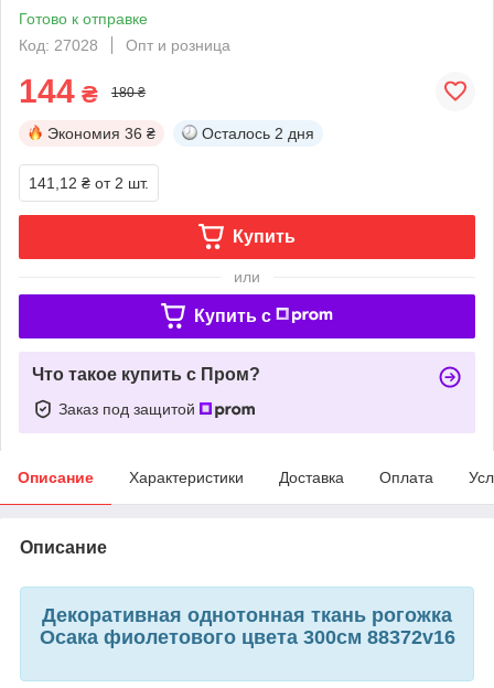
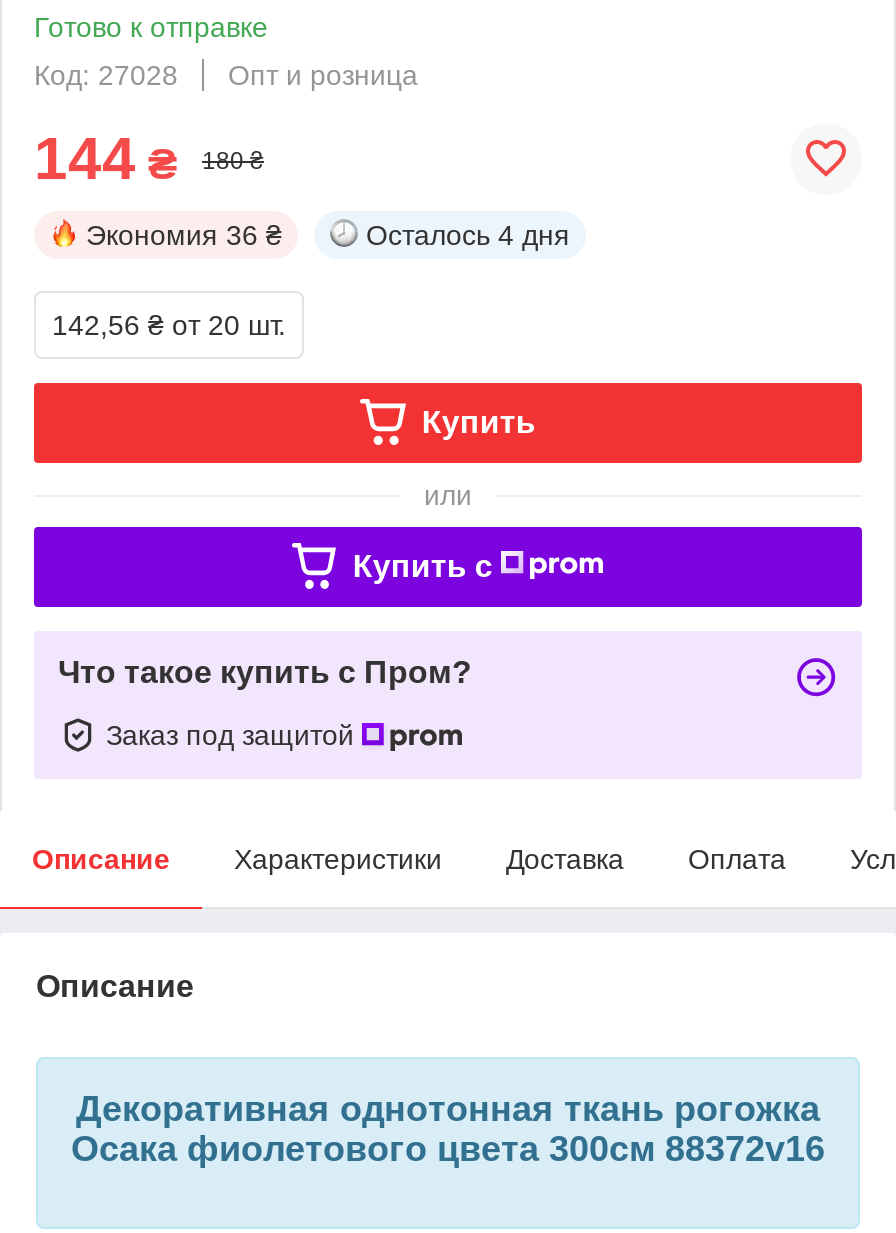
- Осталось 2 дня
+ Осталось 4 дня

- 141,12 ₴ от 2 шт.
+ 142,56 ₴ от 20 шт.
